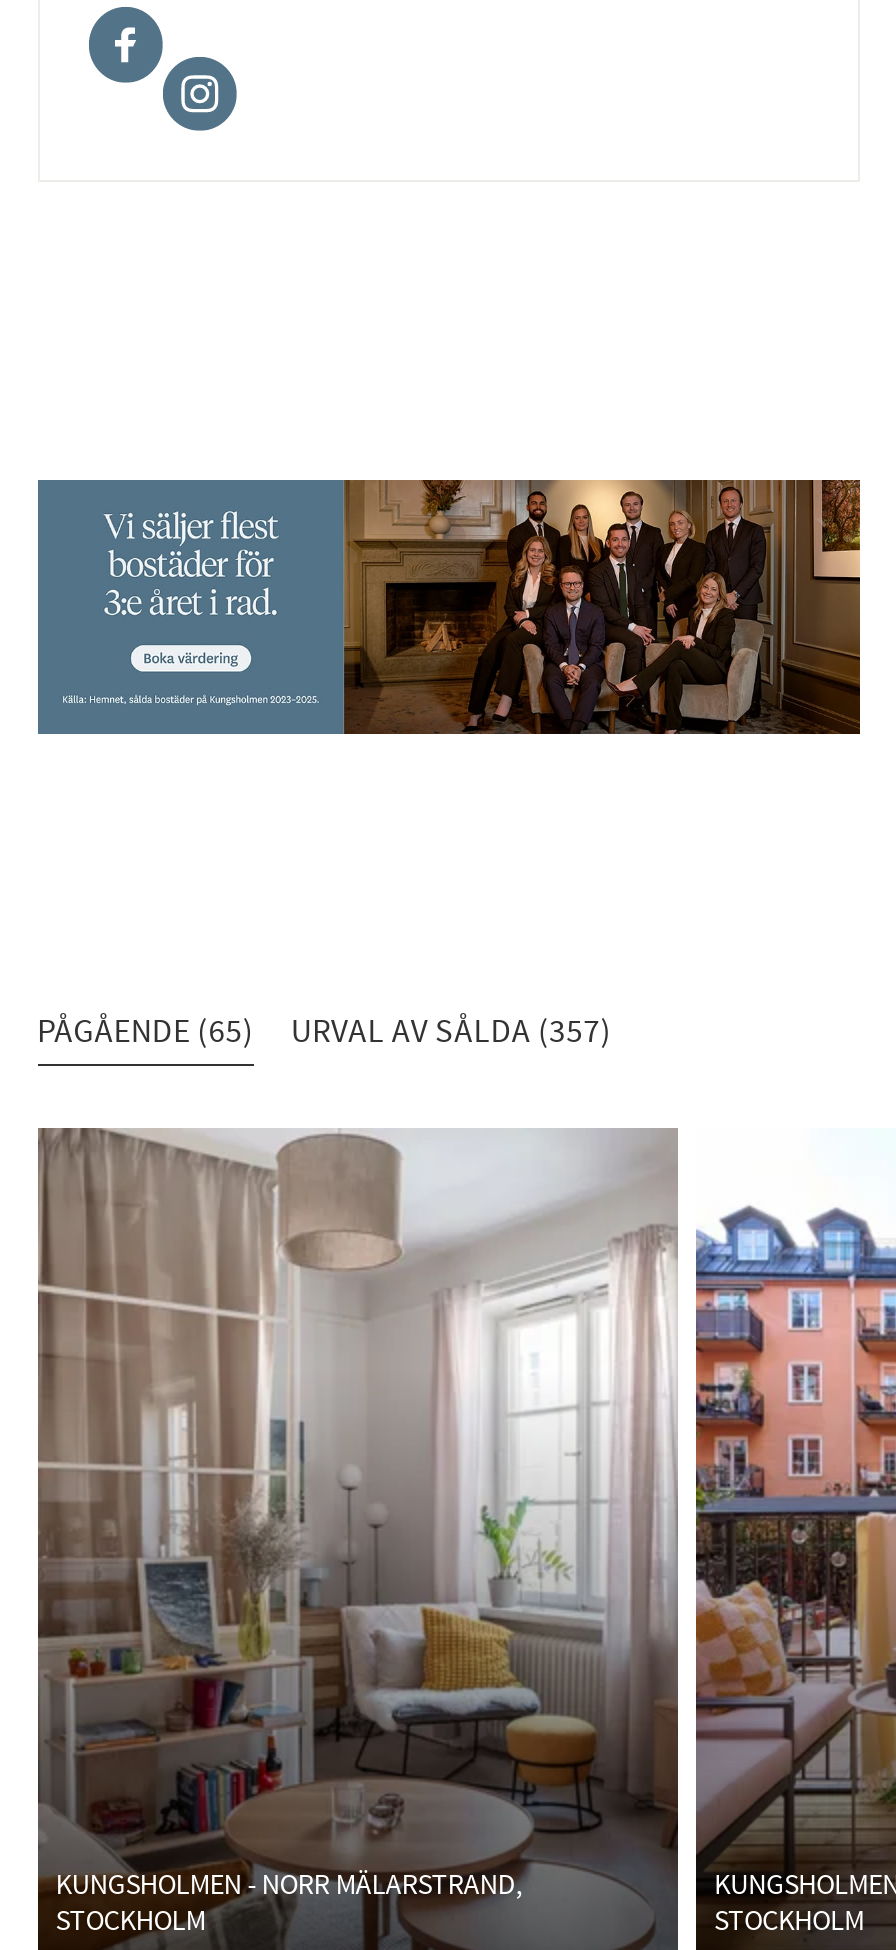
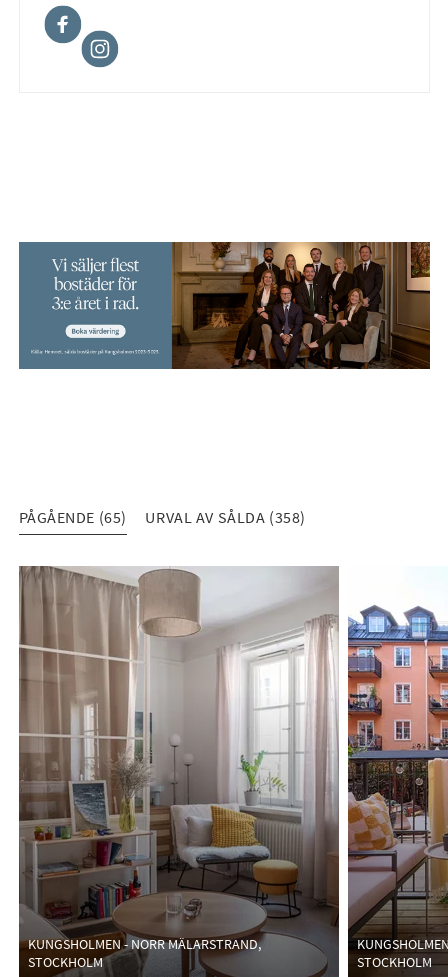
- URVAL AV SÅLDA (357)
+ URVAL AV SÅLDA (358)
